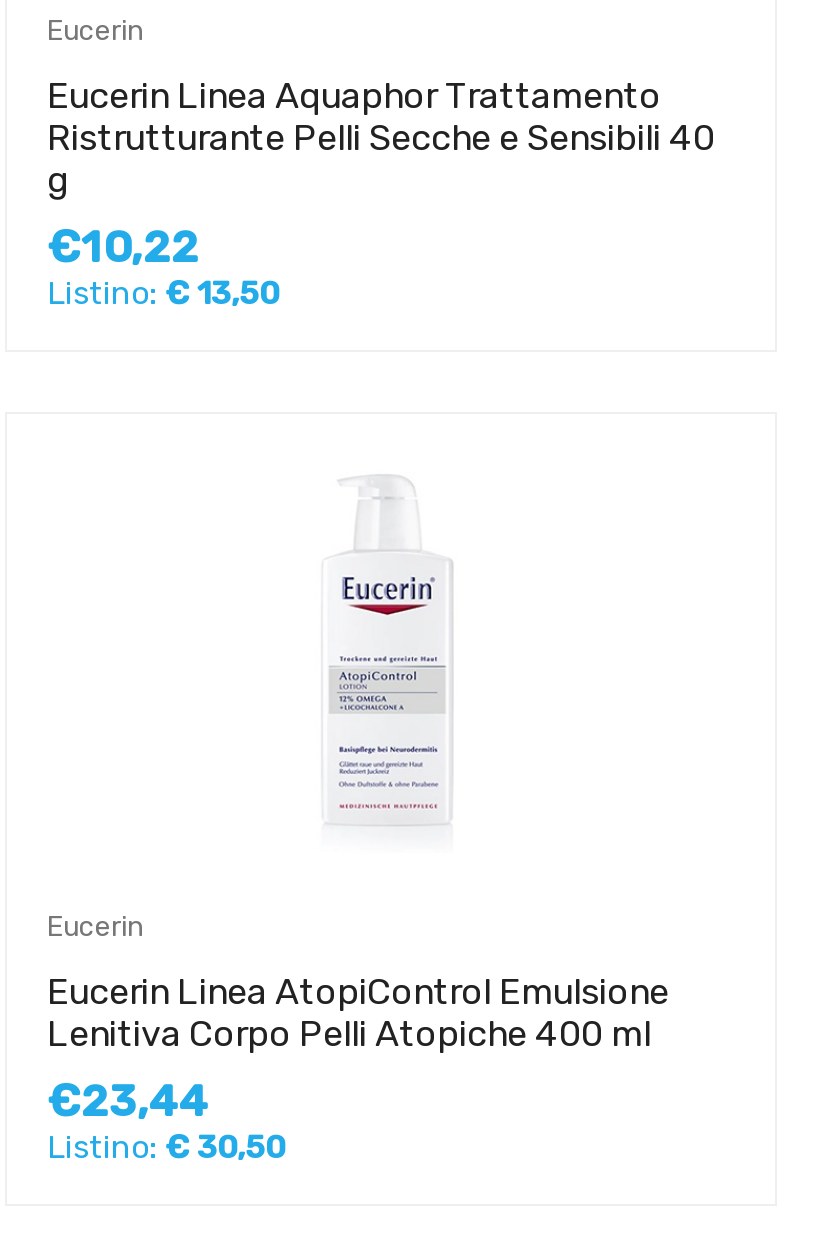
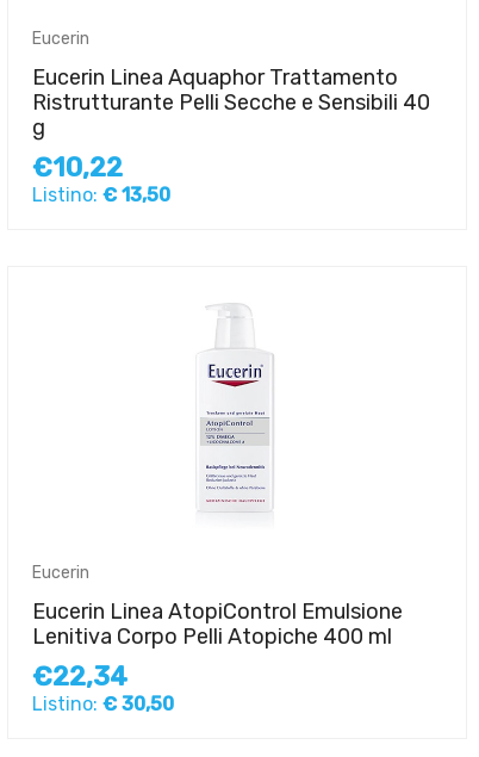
- €23,44
+ €22,34
